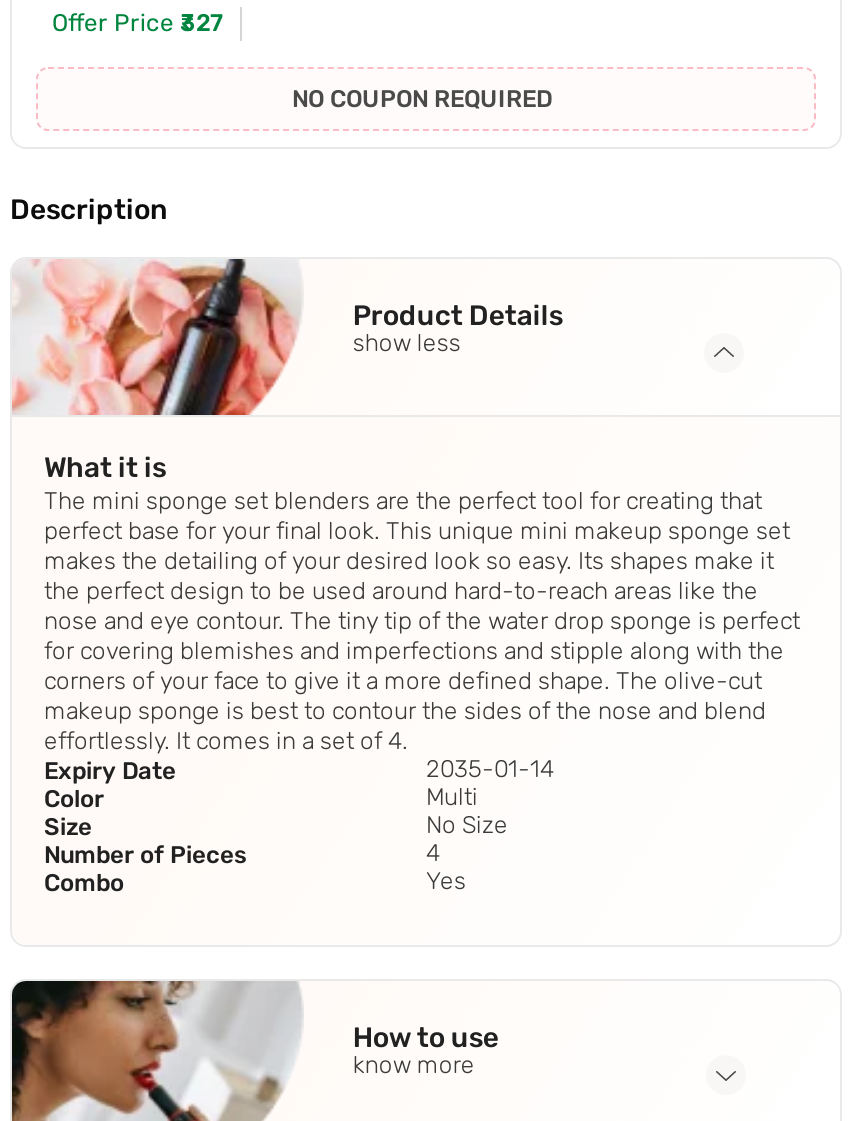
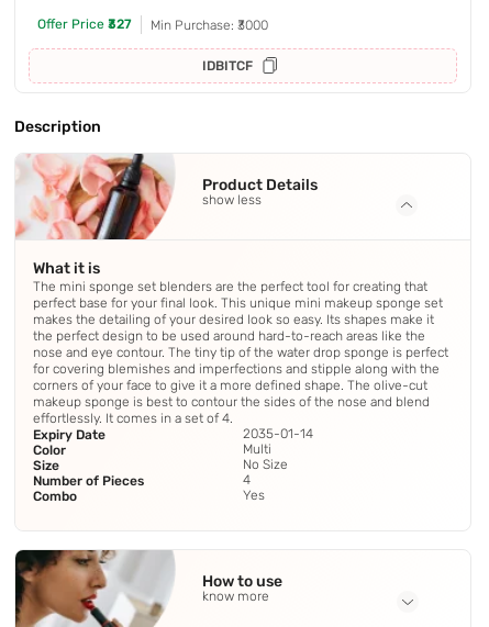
- NO COUPON REQUIRED
+ Min Purchase: ₹3000
+ IDBITCF
